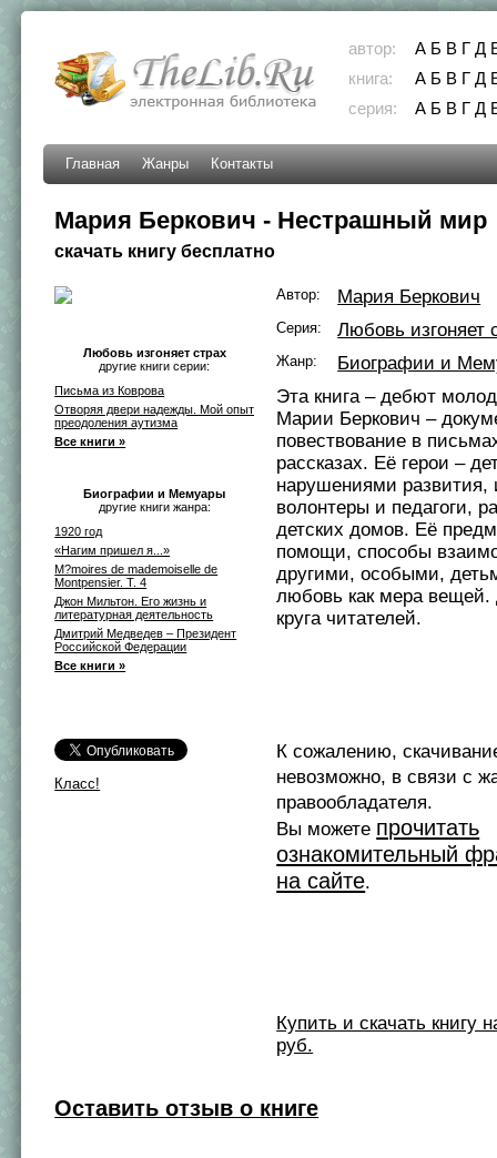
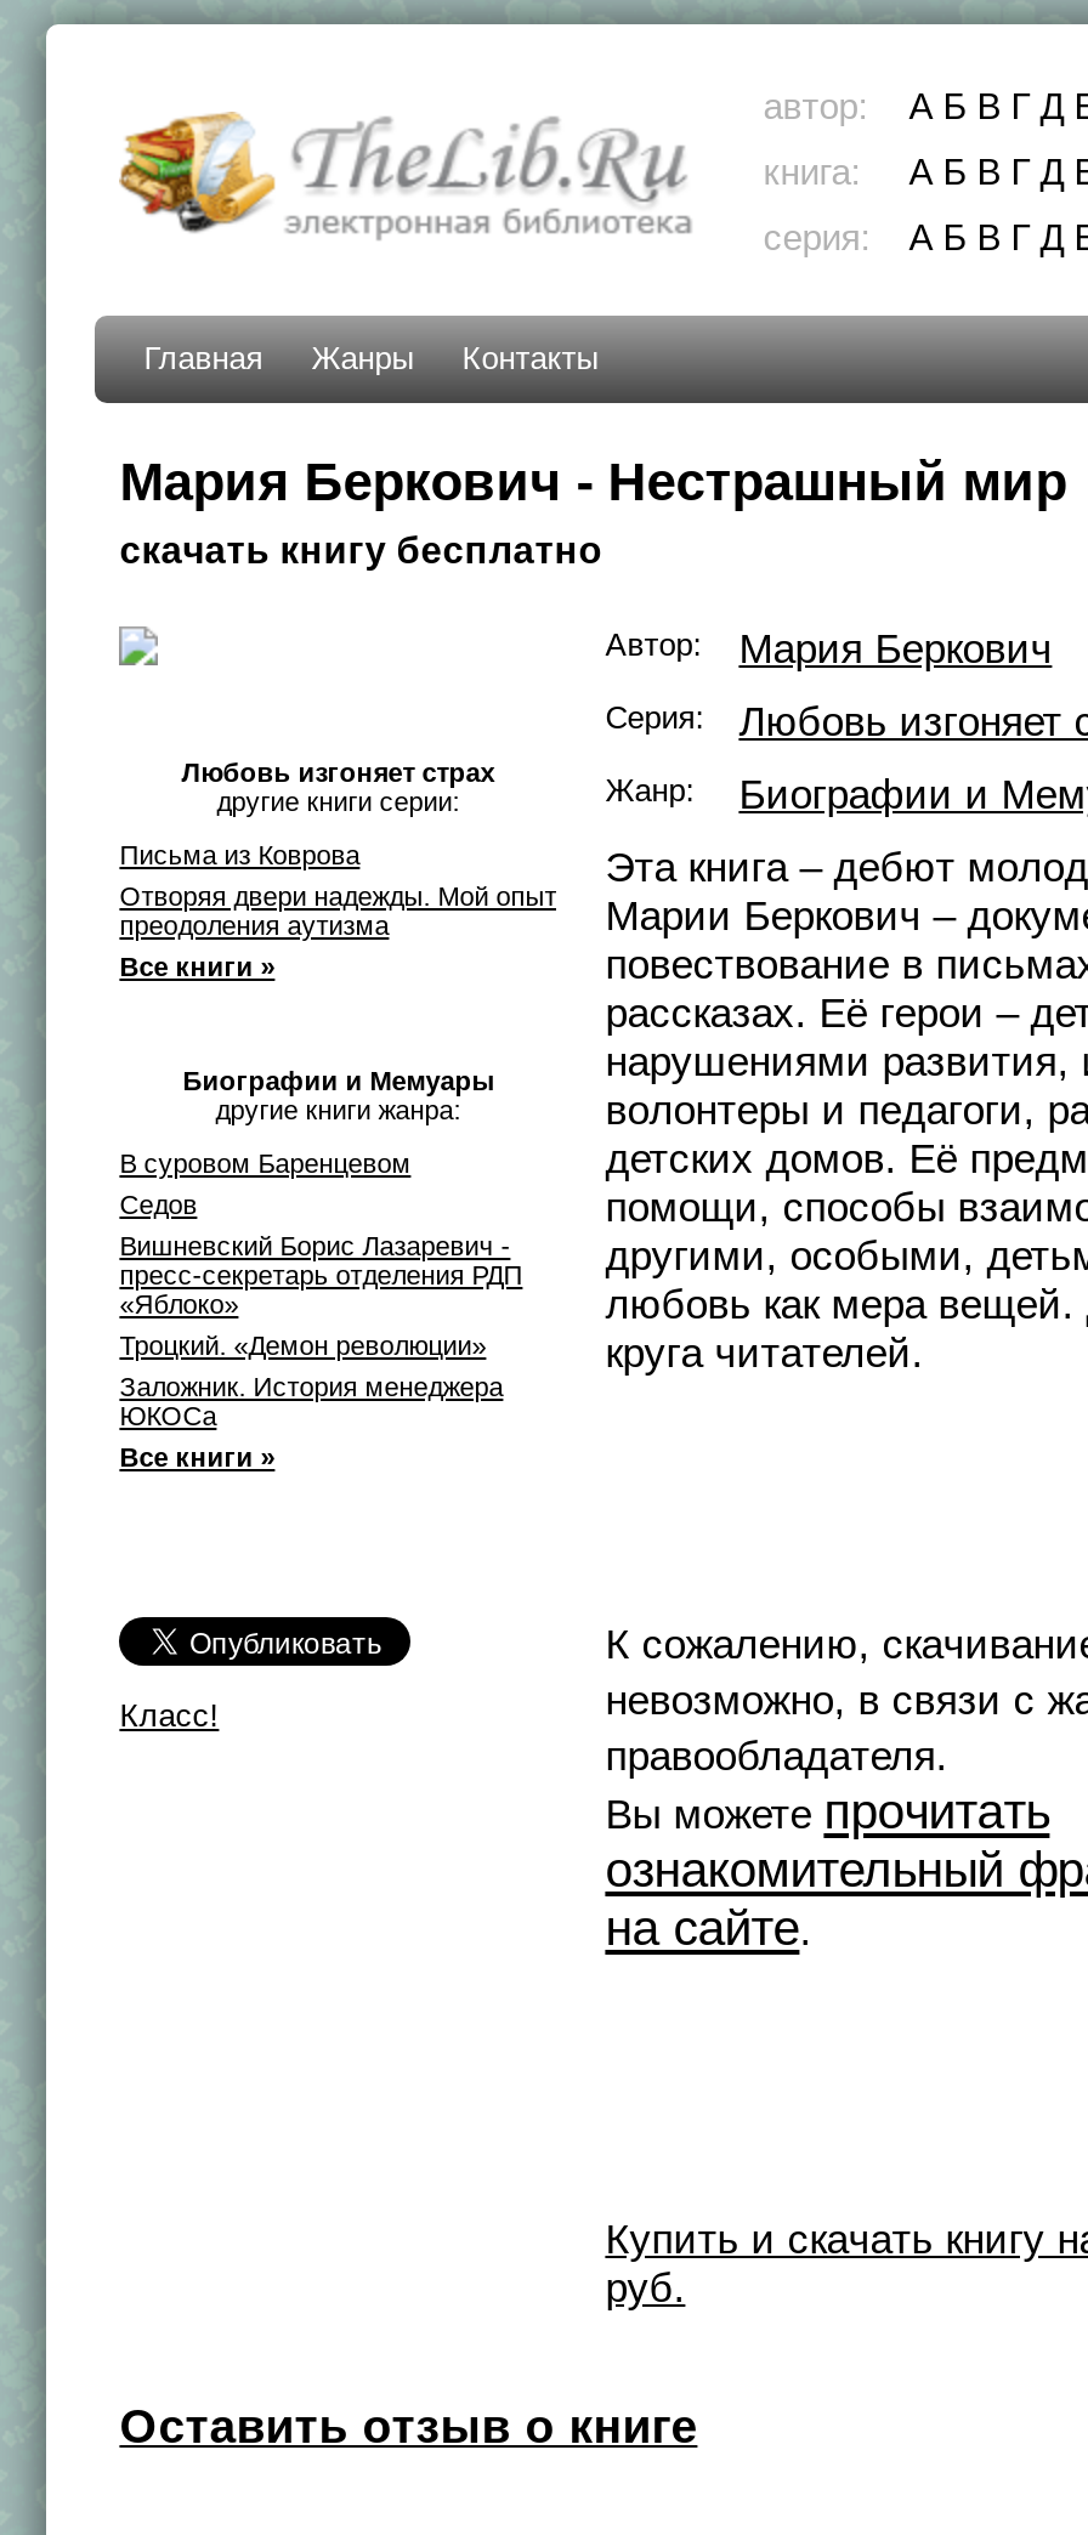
- 1920 год
- «Нагим пришел я...»
- M?moires de mademoiselle de
- Montpensier. T. 4
- Джон Мильтон. Его жизнь и
- литературная деятельность
- Дмитрий Медведев – Президент
- Российской Федерации
+ В суровом Баренцевом
+ Седов
+ Вишневский Борис Лазаревич -
+ пресс-секретарь отделения РДП
+ «Яблоко»
+ Троцкий. «Демон революции»
+ Заложник. История менеджера
+ ЮКОСа
